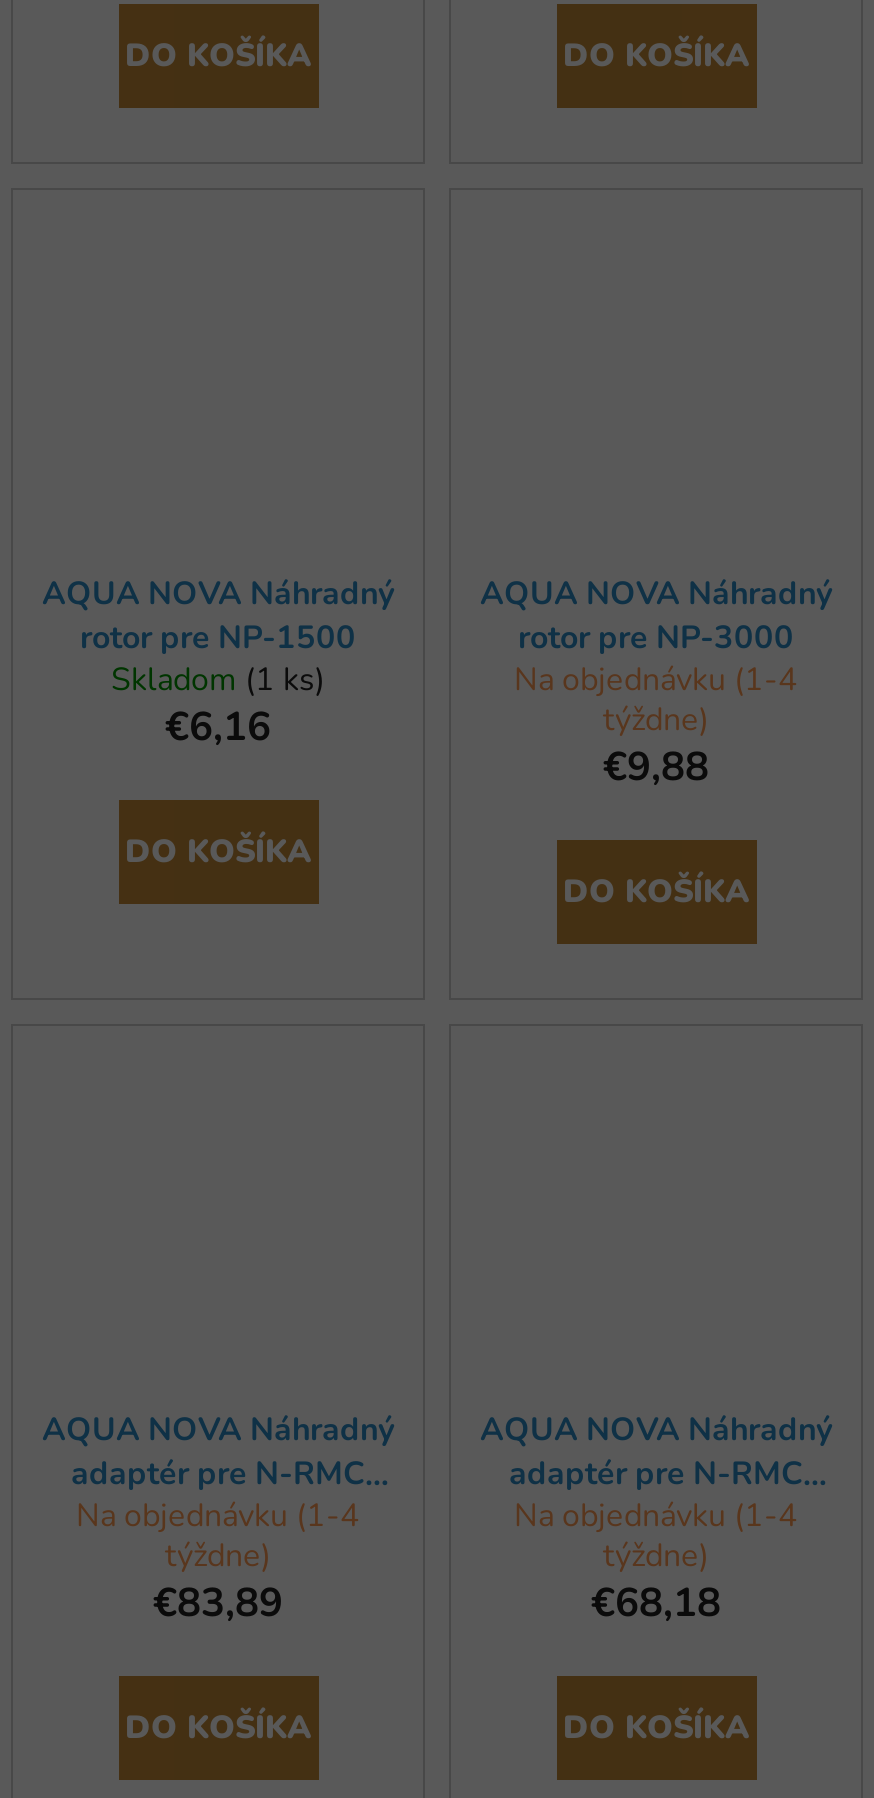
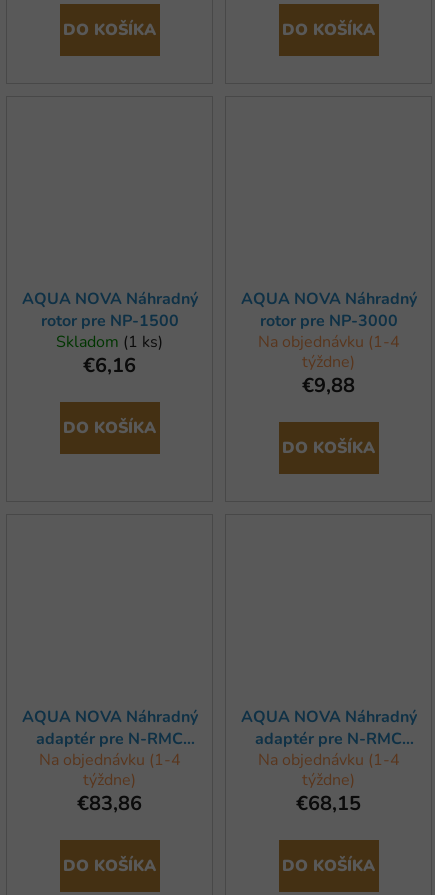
- €83,89
+ €83,86

- €68,18
+ €68,15
